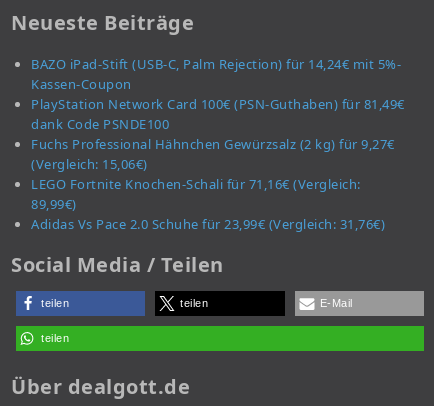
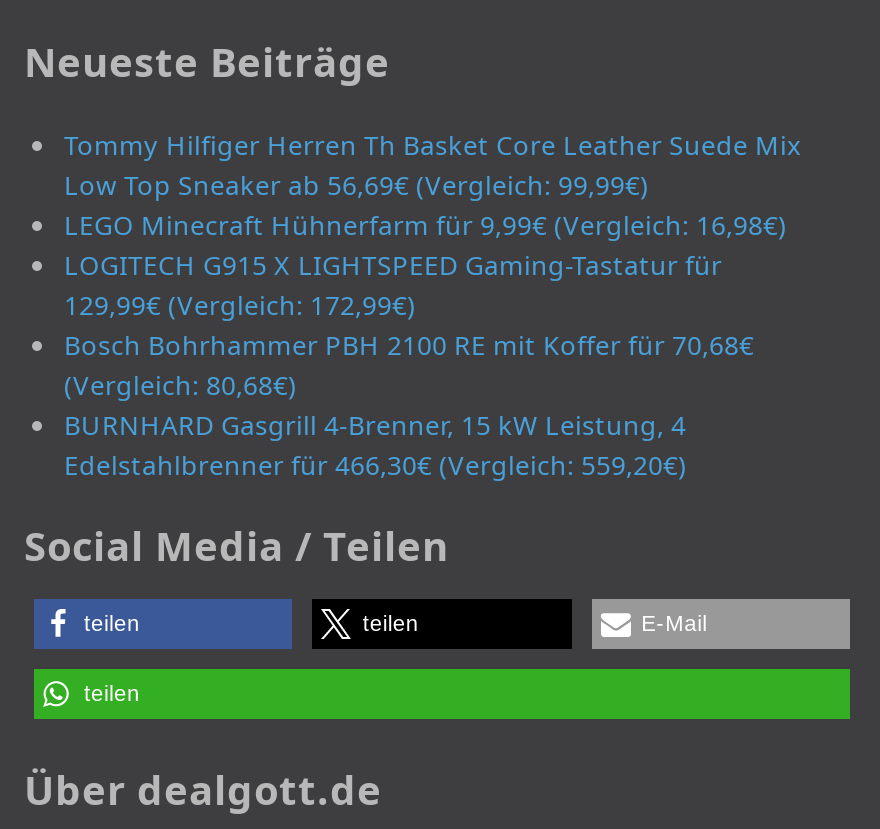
- BAZO iPad-Stift (USB-C, Palm Rejection) für 14,24€ mit 5%-
- Kassen-Coupon
- PlayStation Network Card 100€ (PSN-Guthaben) für 81,49€
- dank Code PSNDE100
- Fuchs Professional Hähnchen Gewürzsalz (2 kg) für 9,27€
- (Vergleich: 15,06€)
- LEGO Fortnite Knochen-Schali für 71,16€ (Vergleich:
- 89,99€)
- Adidas Vs Pace 2.0 Schuhe für 23,99€ (Vergleich: 31,76€)
+ Tommy Hilfiger Herren Th Basket Core Leather Suede Mix
+ Low Top Sneaker ab 56,69€ (Vergleich: 99,99€)
+ LEGO Minecraft Hühnerfarm für 9,99€ (Vergleich: 16,98€)
+ LOGITECH G915 X LIGHTSPEED Gaming-Tastatur für
+ 129,99€ (Vergleich: 172,99€)
+ Bosch Bohrhammer PBH 2100 RE mit Koffer für 70,68€
+ (Vergleich: 80,68€)
+ BURNHARD Gasgrill 4-Brenner, 15 kW Leistung, 4
+ Edelstahlbrenner für 466,30€ (Vergleich: 559,20€)
